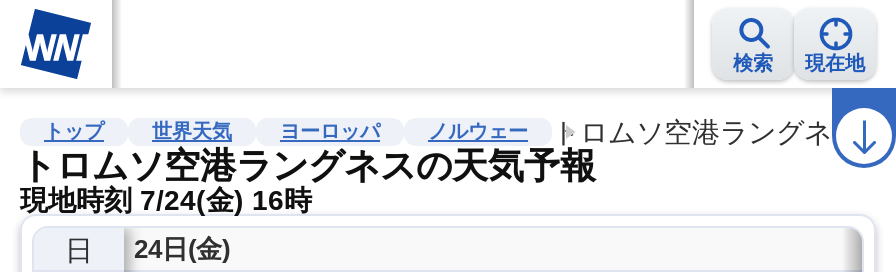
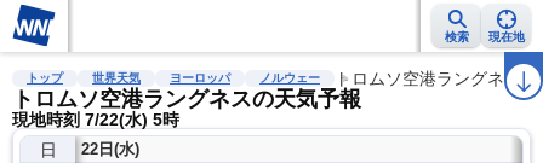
- 現地時刻 7/24(金) 16時
+ 現地時刻 7/22(水) 5時

- 日 24日(金)
+ 日 22日(水)
